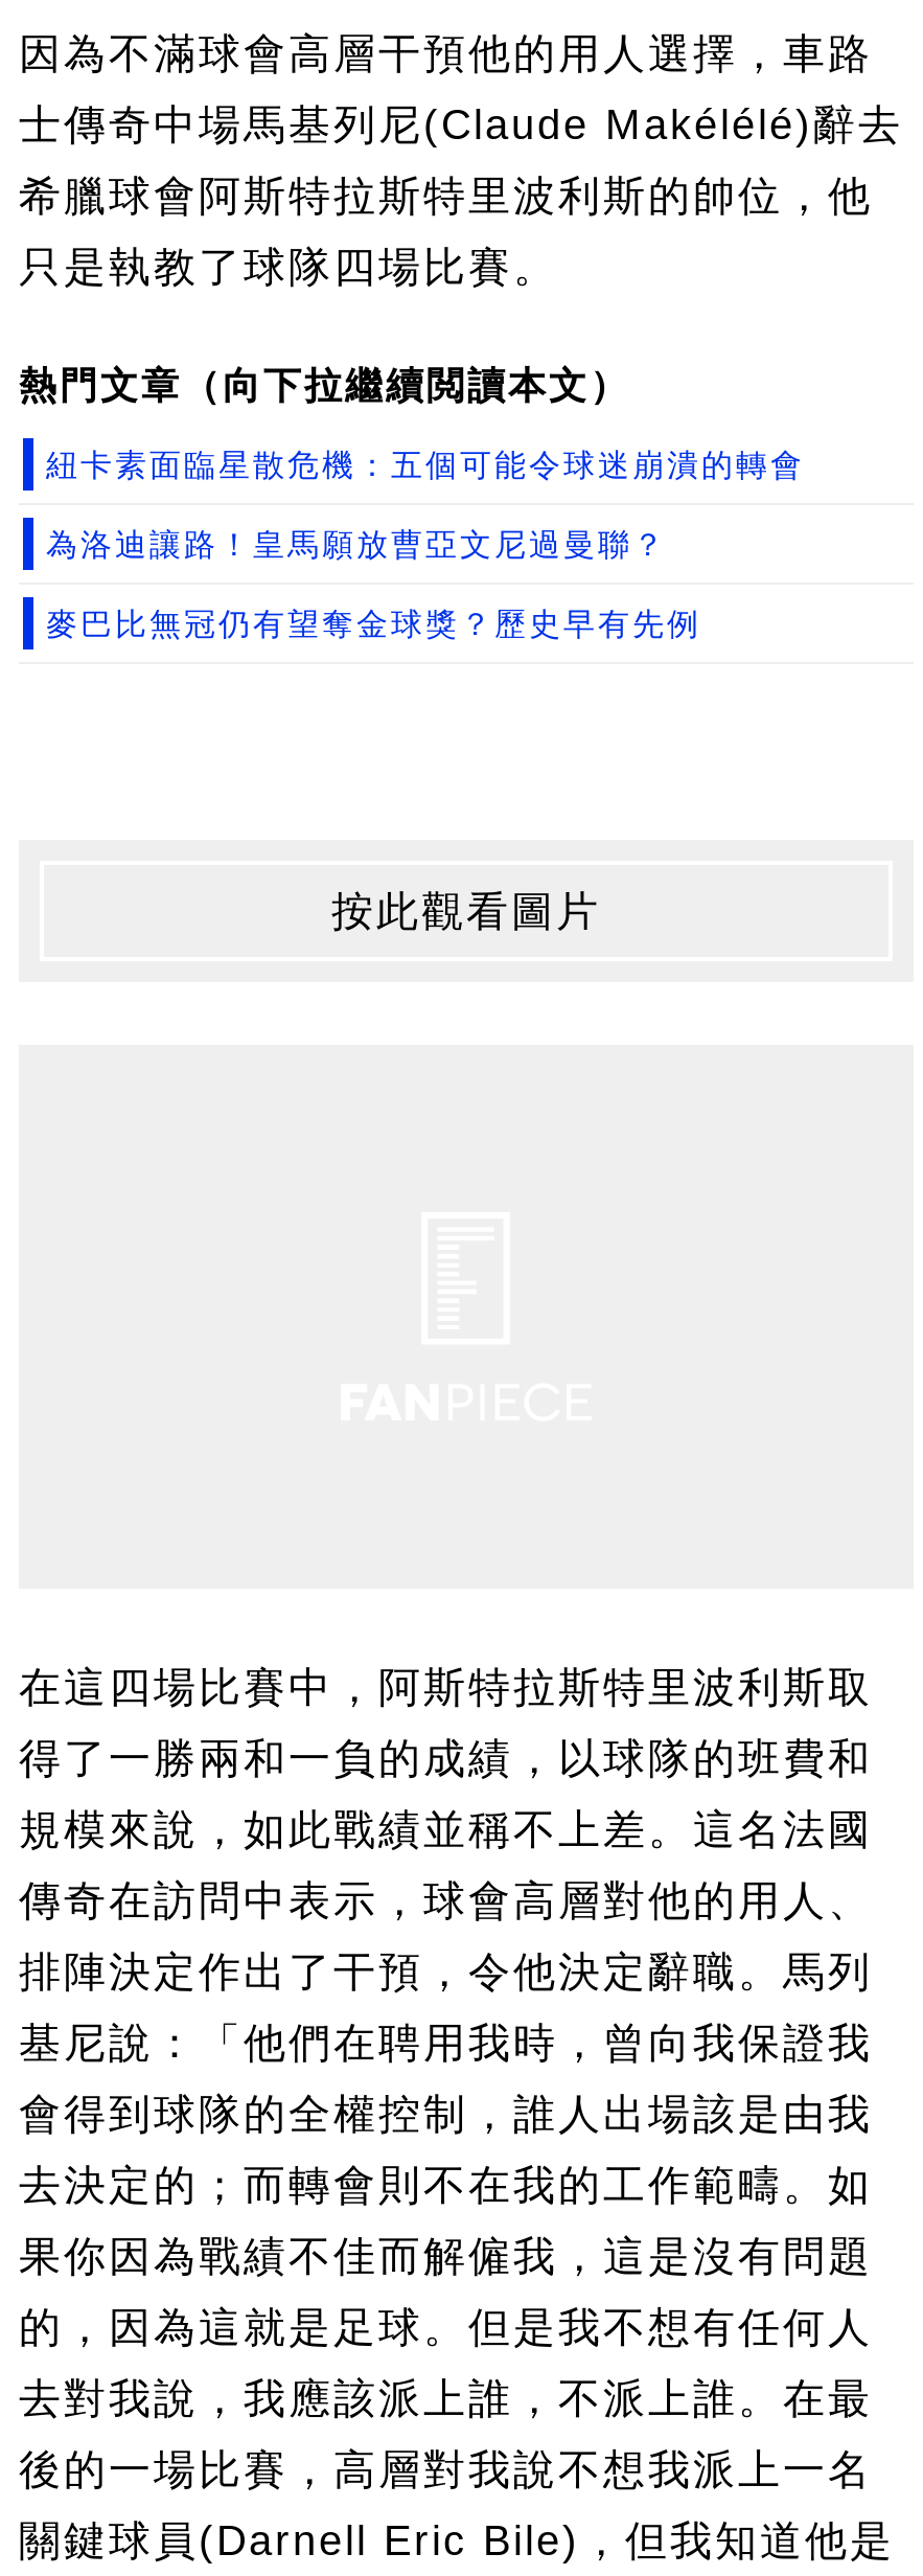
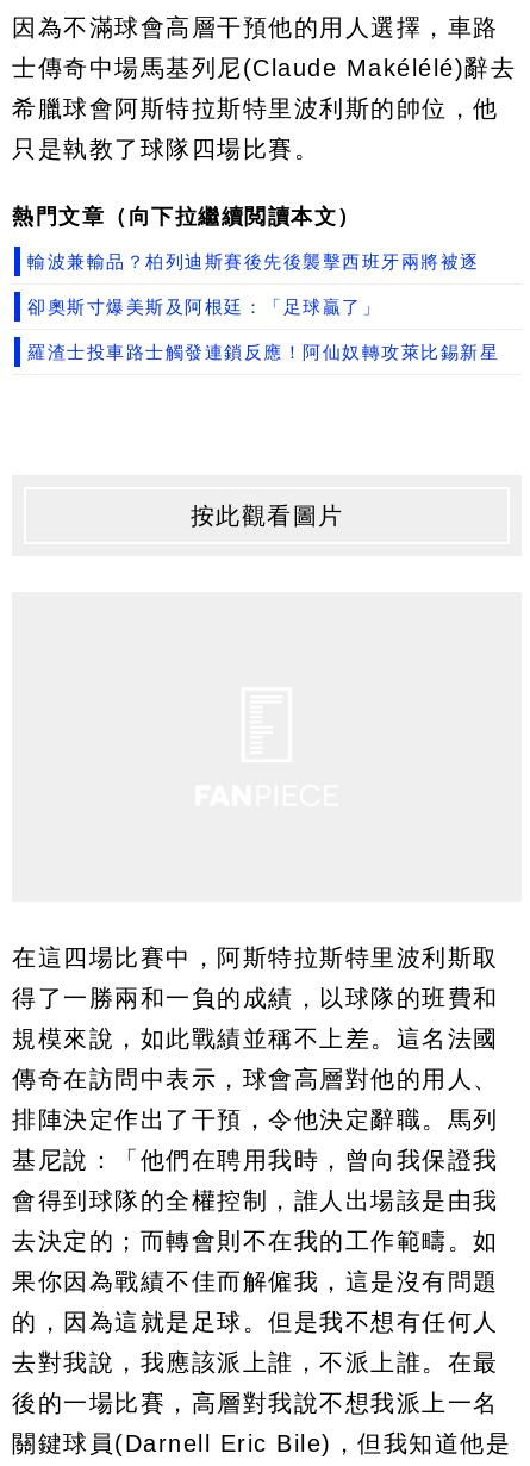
- 紐卡素面臨星散危機：五個可能令球迷崩潰的轉會
+ 輸波兼輸品？柏列迪斯賽後先後襲擊西班牙兩將被逐

- 為洛迪讓路！皇馬願放曹亞文尼過曼聯？
+ 卻奧斯寸爆美斯及阿根廷：「足球贏了」

- 麥巴比無冠仍有望奪金球獎？歷史早有先例
+ 羅渣士投車路士觸發連鎖反應！阿仙奴轉攻萊比錫新星
